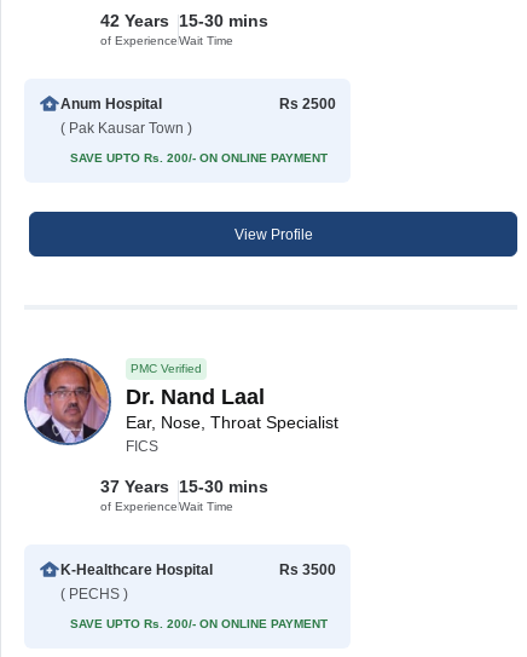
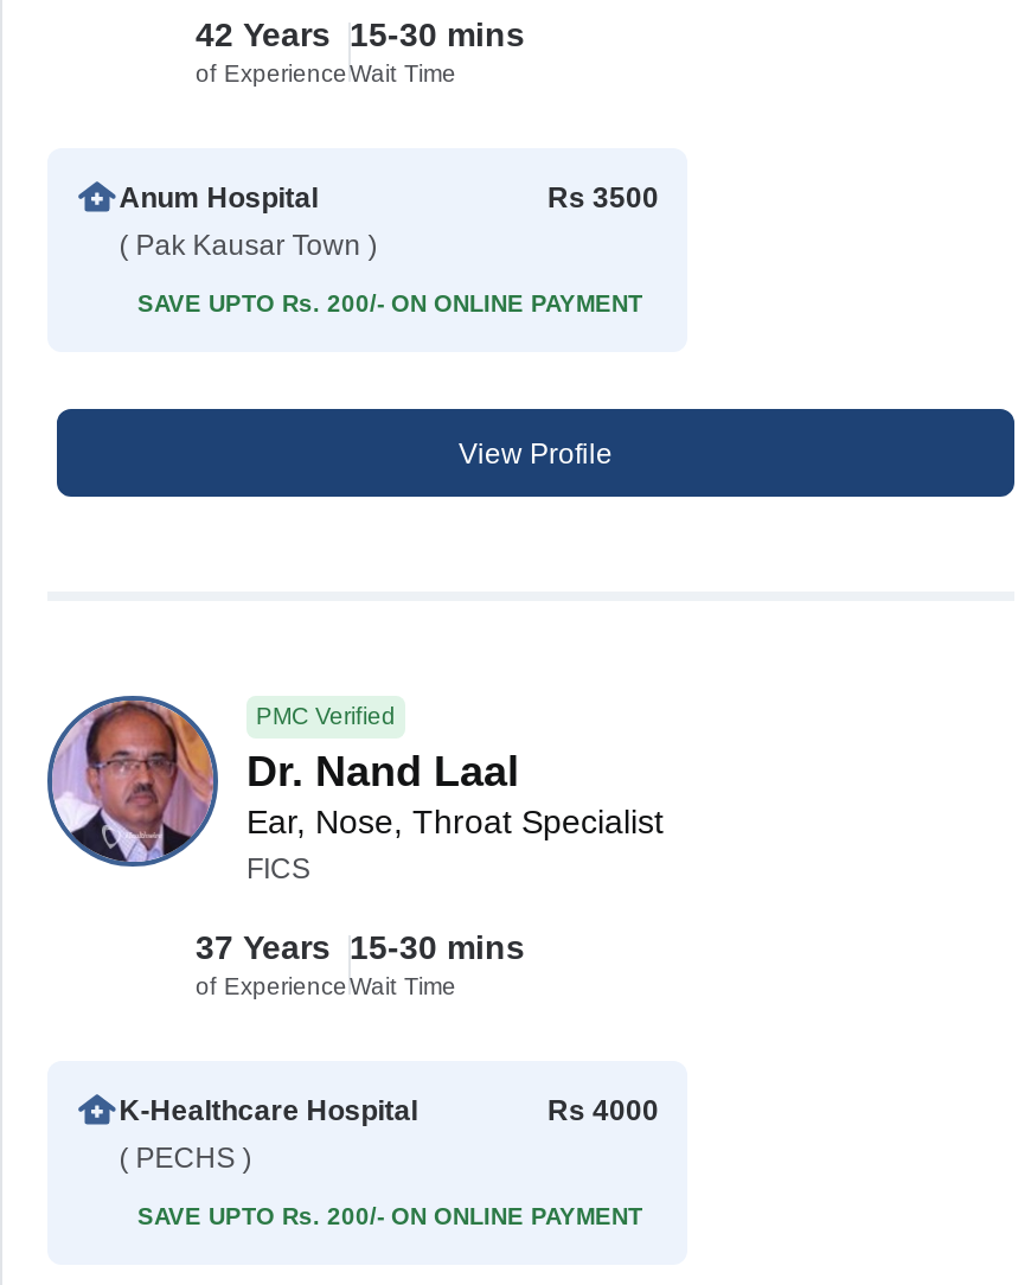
- Rs 2500
+ Rs 3500

- Rs 3500
+ Rs 4000
